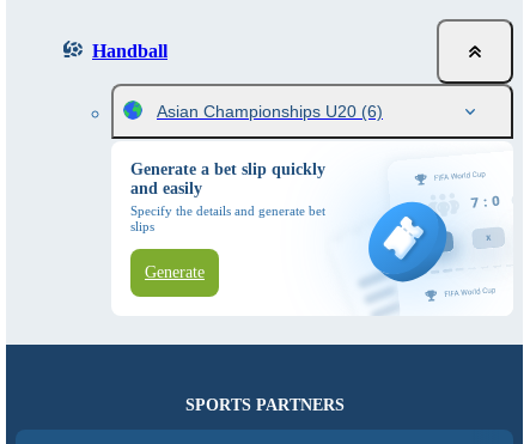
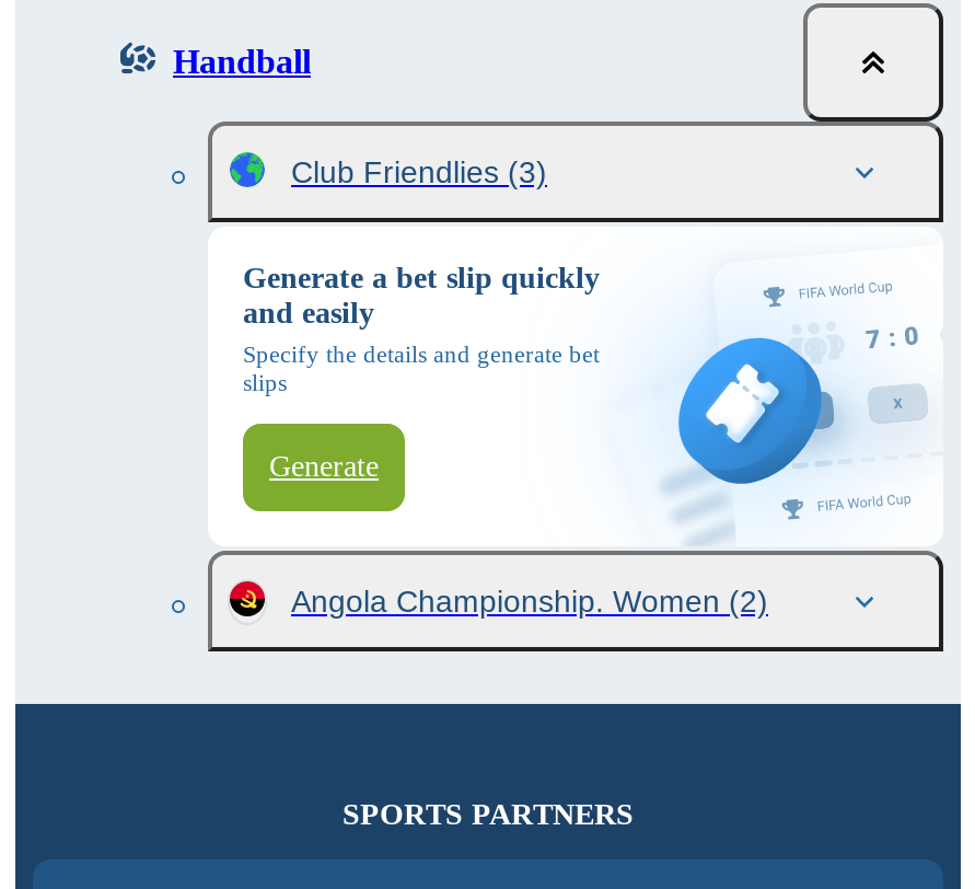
- Asian Championships U20 (6)
+ Club Friendlies (3)

+ Angola Championship. Women (2)
